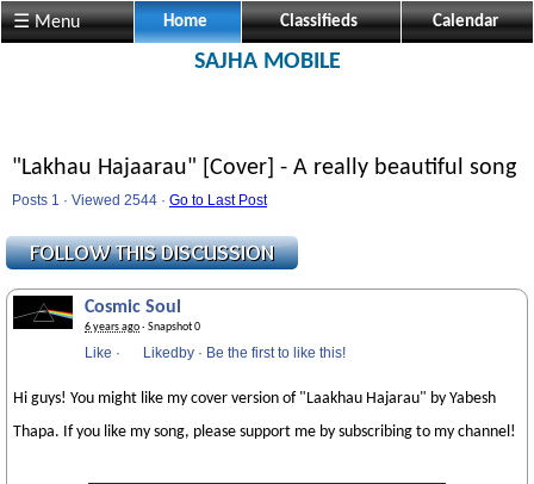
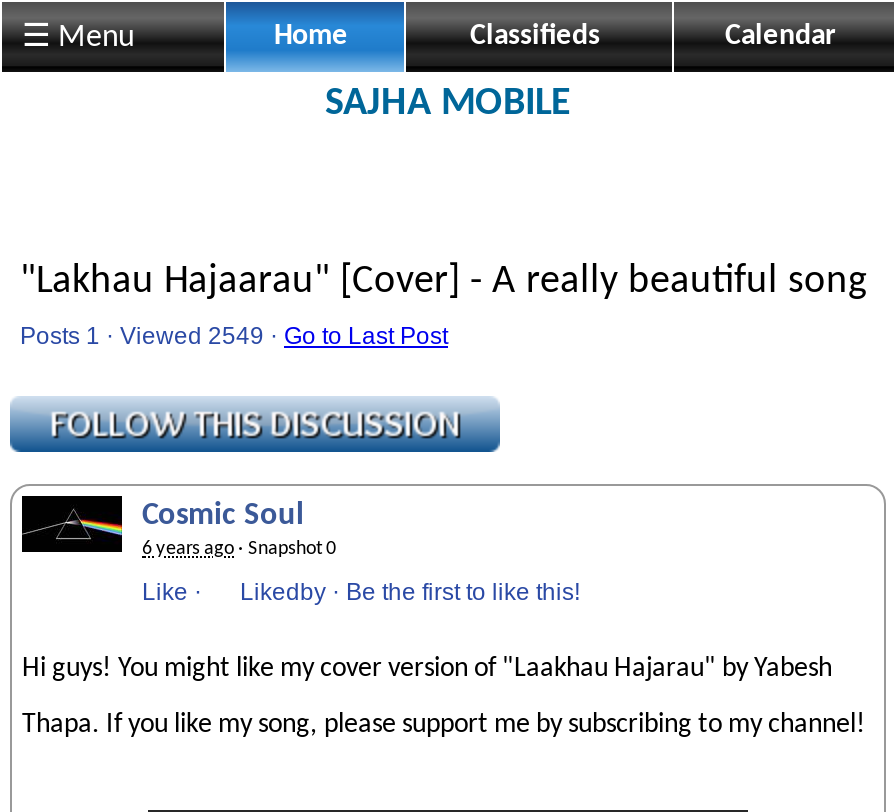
- Posts 1 · Viewed 2544 · Go to Last Post
+ Posts 1 · Viewed 2549 · Go to Last Post
